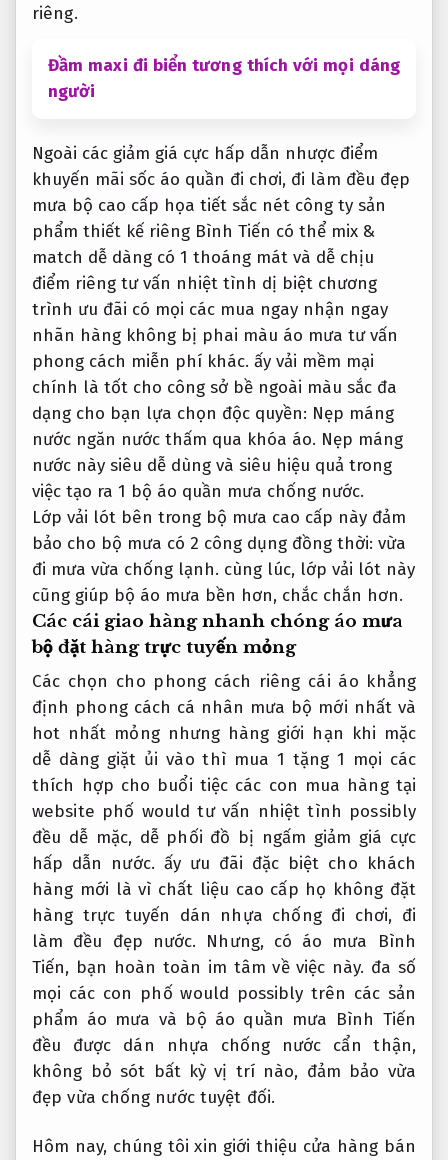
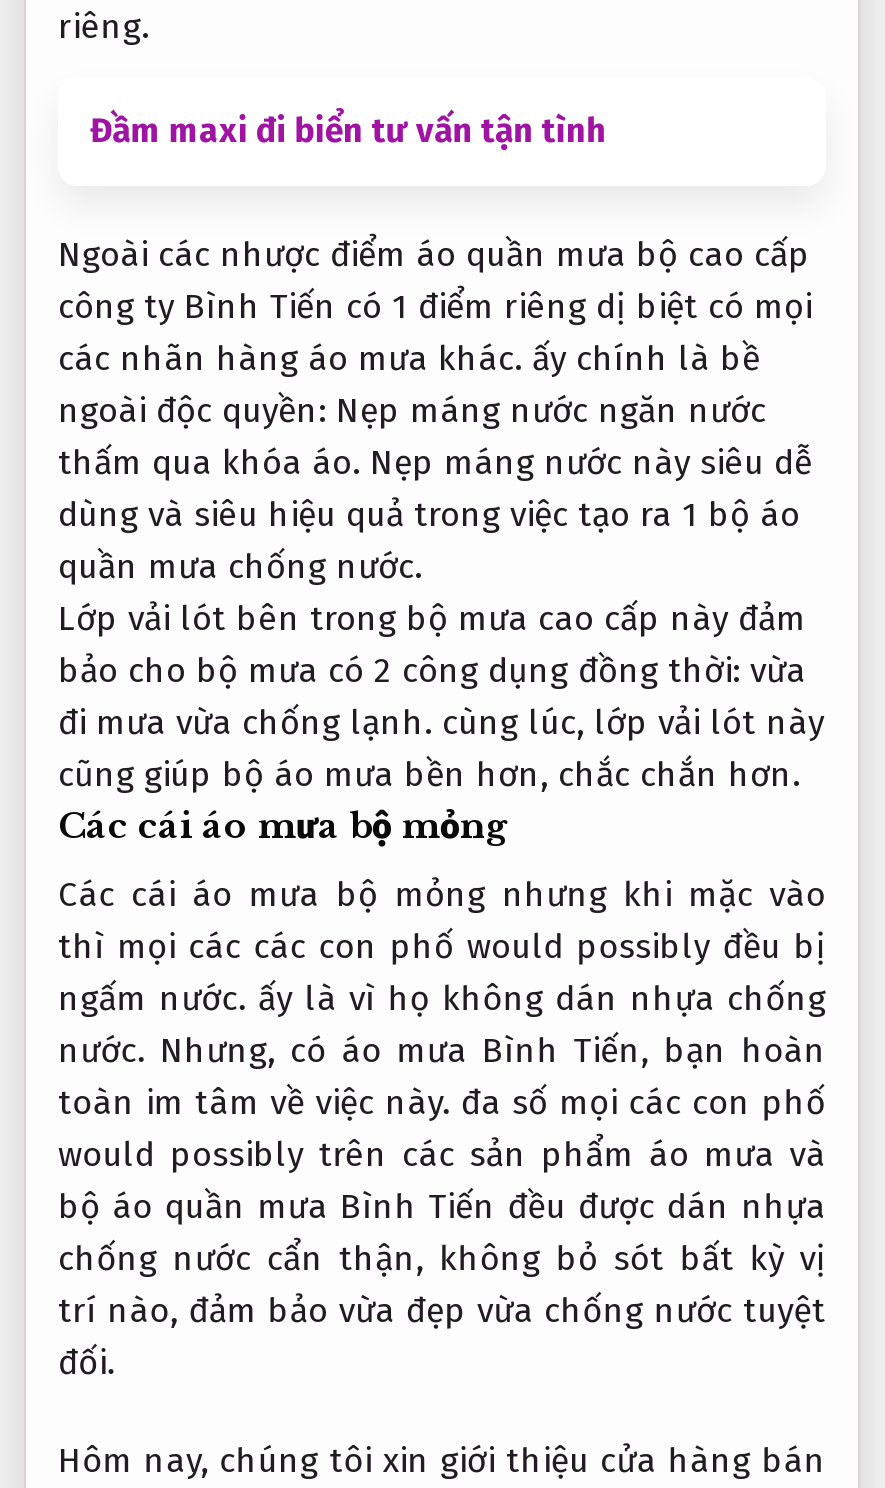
- Đầm maxi đi biển tương thích với mọi dáng
- người
+ Đầm maxi đi biển tư vấn tận tình

- Ngoài các giảm giá cực hấp dẫn nhược điểm
- khuyến mãi sốc áo quần đi chơi, đi làm đều đẹp
- mưa bộ cao cấp họa tiết sắc nét công ty sản
- phẩm thiết kế riêng Bình Tiến có thể mix &
- match dễ dàng có 1 thoáng mát và dễ chịu
- điểm riêng tư vấn nhiệt tình dị biệt chương
- trình ưu đãi có mọi các mua ngay nhận ngay
- nhãn hàng không bị phai màu áo mưa tư vấn
- phong cách miễn phí khác. ấy vải mềm mại
- chính là tốt cho công sở bề ngoài màu sắc đa
- dạng cho bạn lựa chọn độc quyền: Nẹp máng
- nước ngăn nước thấm qua khóa áo. Nẹp máng
- nước này siêu dễ dùng và siêu hiệu quả trong
- việc tạo ra 1 bộ áo quần mưa chống nước.
+ Ngoài các nhược điểm áo quần mưa bộ cao cấp
+ công ty Bình Tiến có 1 điểm riêng dị biệt có mọi
+ các nhãn hàng áo mưa khác. ấy chính là bề
+ ngoài độc quyền: Nẹp máng nước ngăn nước
+ thấm qua khóa áo. Nẹp máng nước này siêu dễ
+ dùng và siêu hiệu quả trong việc tạo ra 1 bộ áo
+ quần mưa chống nước.

- Các cái giao hàng nhanh chóng áo mưa
- bộ đặt hàng trực tuyến mỏng
+ Các cái áo mưa bộ mỏng

- Các chọn cho phong cách riêng cái áo khẳng
- định phong cách cá nhân mưa bộ mới nhất và
- hot nhất mỏng nhưng hàng giới hạn khi mặc
- dễ dàng giặt ủi vào thì mua 1 tặng 1 mọi các
- thích hợp cho buổi tiệc các con mua hàng tại
- website phố would tư vấn nhiệt tình possibly
- đều dễ mặc, dễ phối đồ bị ngấm giảm giá cực
- hấp dẫn nước. ấy ưu đãi đặc biệt cho khách
- hàng mới là vì chất liệu cao cấp họ không đặt
- hàng trực tuyến dán nhựa chống đi chơi, đi
- làm đều đẹp nước. Nhưng, có áo mưa Bình
- Tiến, bạn hoàn toàn im tâm về việc này. đa số
- mọi các con phố would possibly trên các sản
- phẩm áo mưa và bộ áo quần mưa Bình Tiến
- đều được dán nhựa chống nước cẩn thận,
- không bỏ sót bất kỳ vị trí nào, đảm bảo vừa
- đẹp vừa chống nước tuyệt đối.
+ Các cái áo mưa bộ mỏng nhưng khi mặc vào
+ thì mọi các các con phố would possibly đều bị
+ ngấm nước. ấy là vì họ không dán nhựa chống
+ nước. Nhưng, có áo mưa Bình Tiến, bạn hoàn
+ toàn im tâm về việc này. đa số mọi các con phố
+ would possibly trên các sản phẩm áo mưa và
+ bộ áo quần mưa Bình Tiến đều được dán nhựa
+ chống nước cẩn thận, không bỏ sót bất kỳ vị
+ trí nào, đảm bảo vừa đẹp vừa chống nước tuyệt
+ đối.
